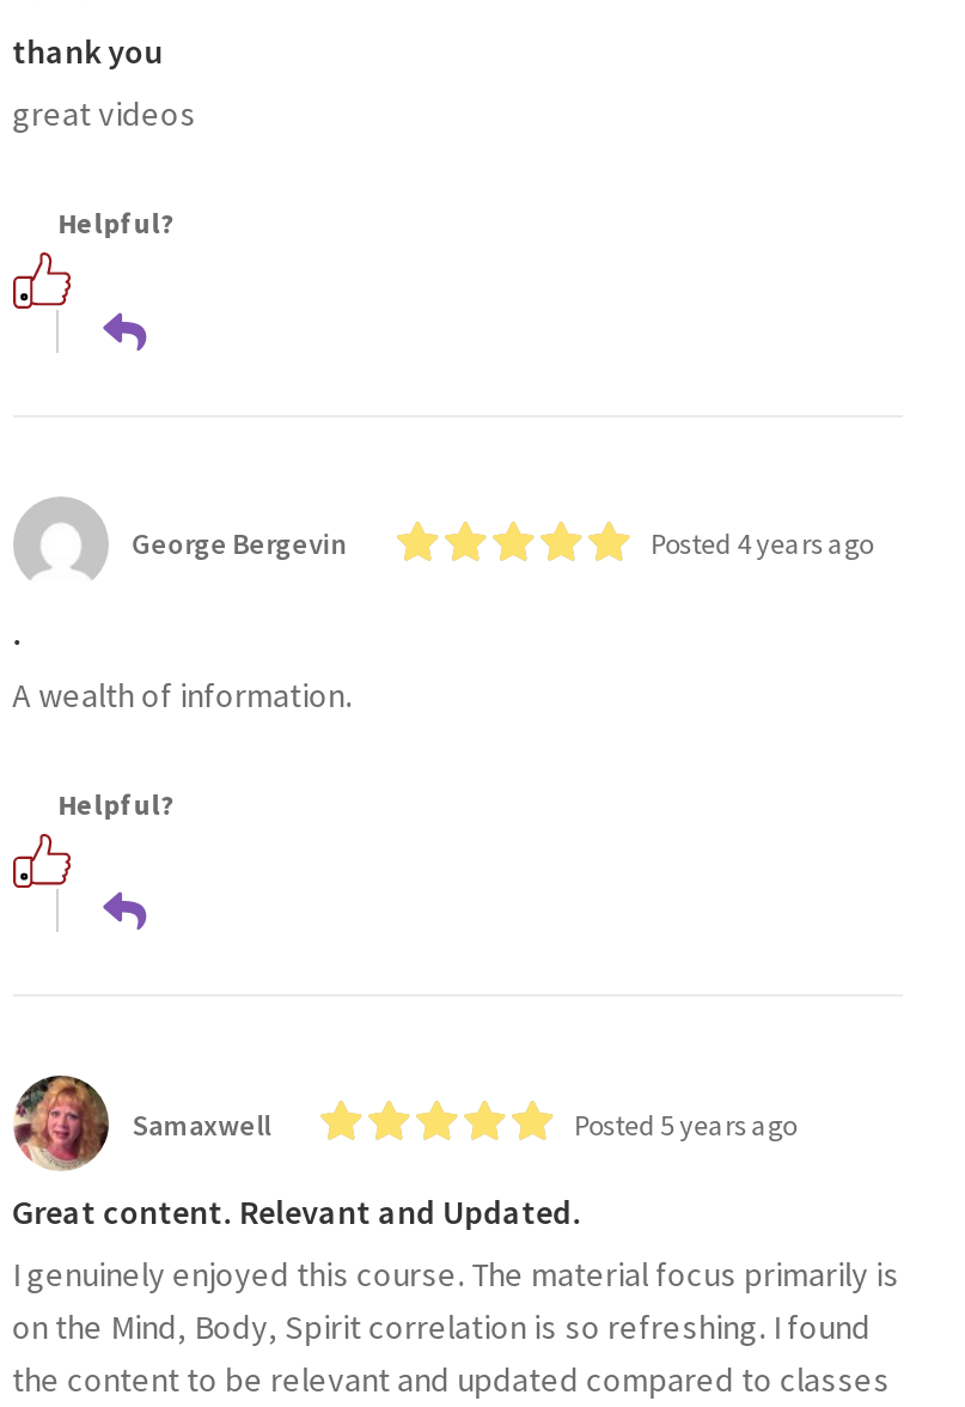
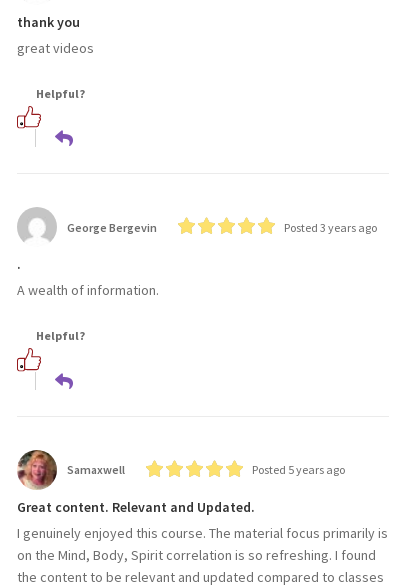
- Posted 4 years ago
+ Posted 3 years ago
